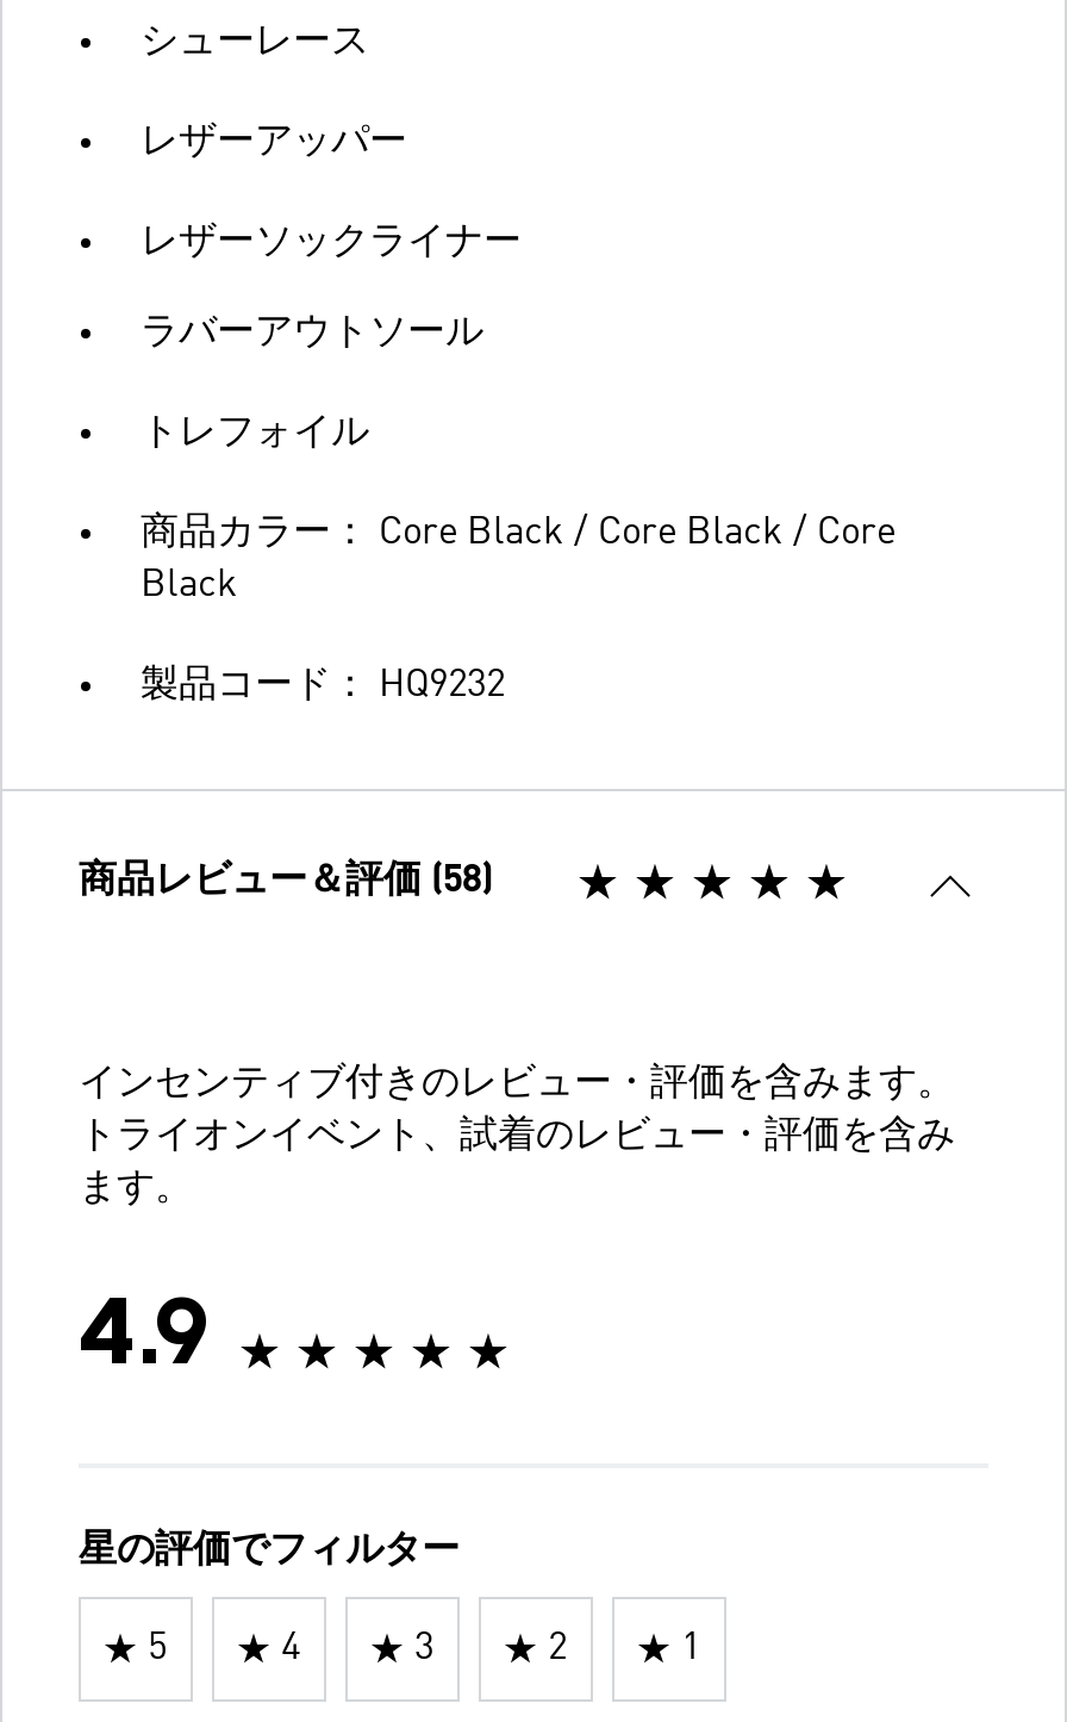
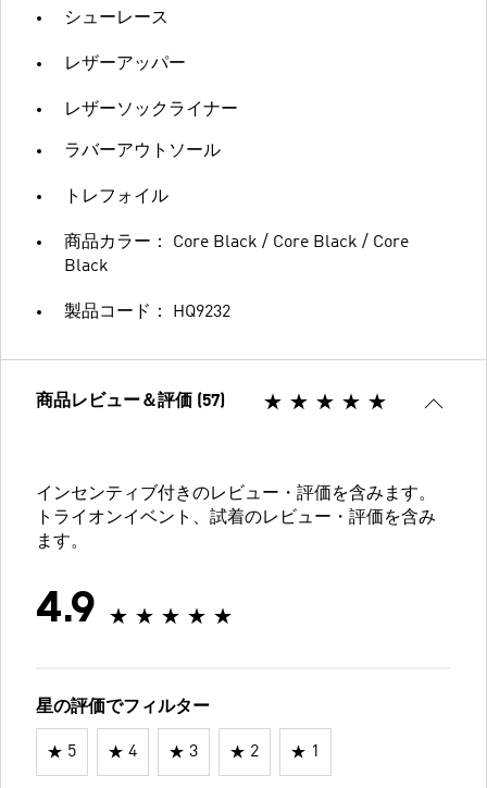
- 商品レビュー＆評価 (58)
+ 商品レビュー＆評価 (57)
